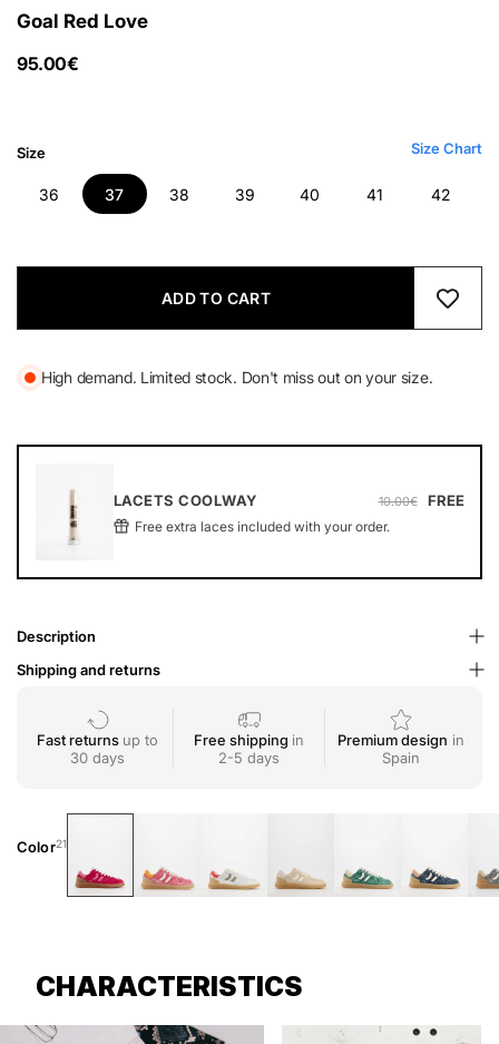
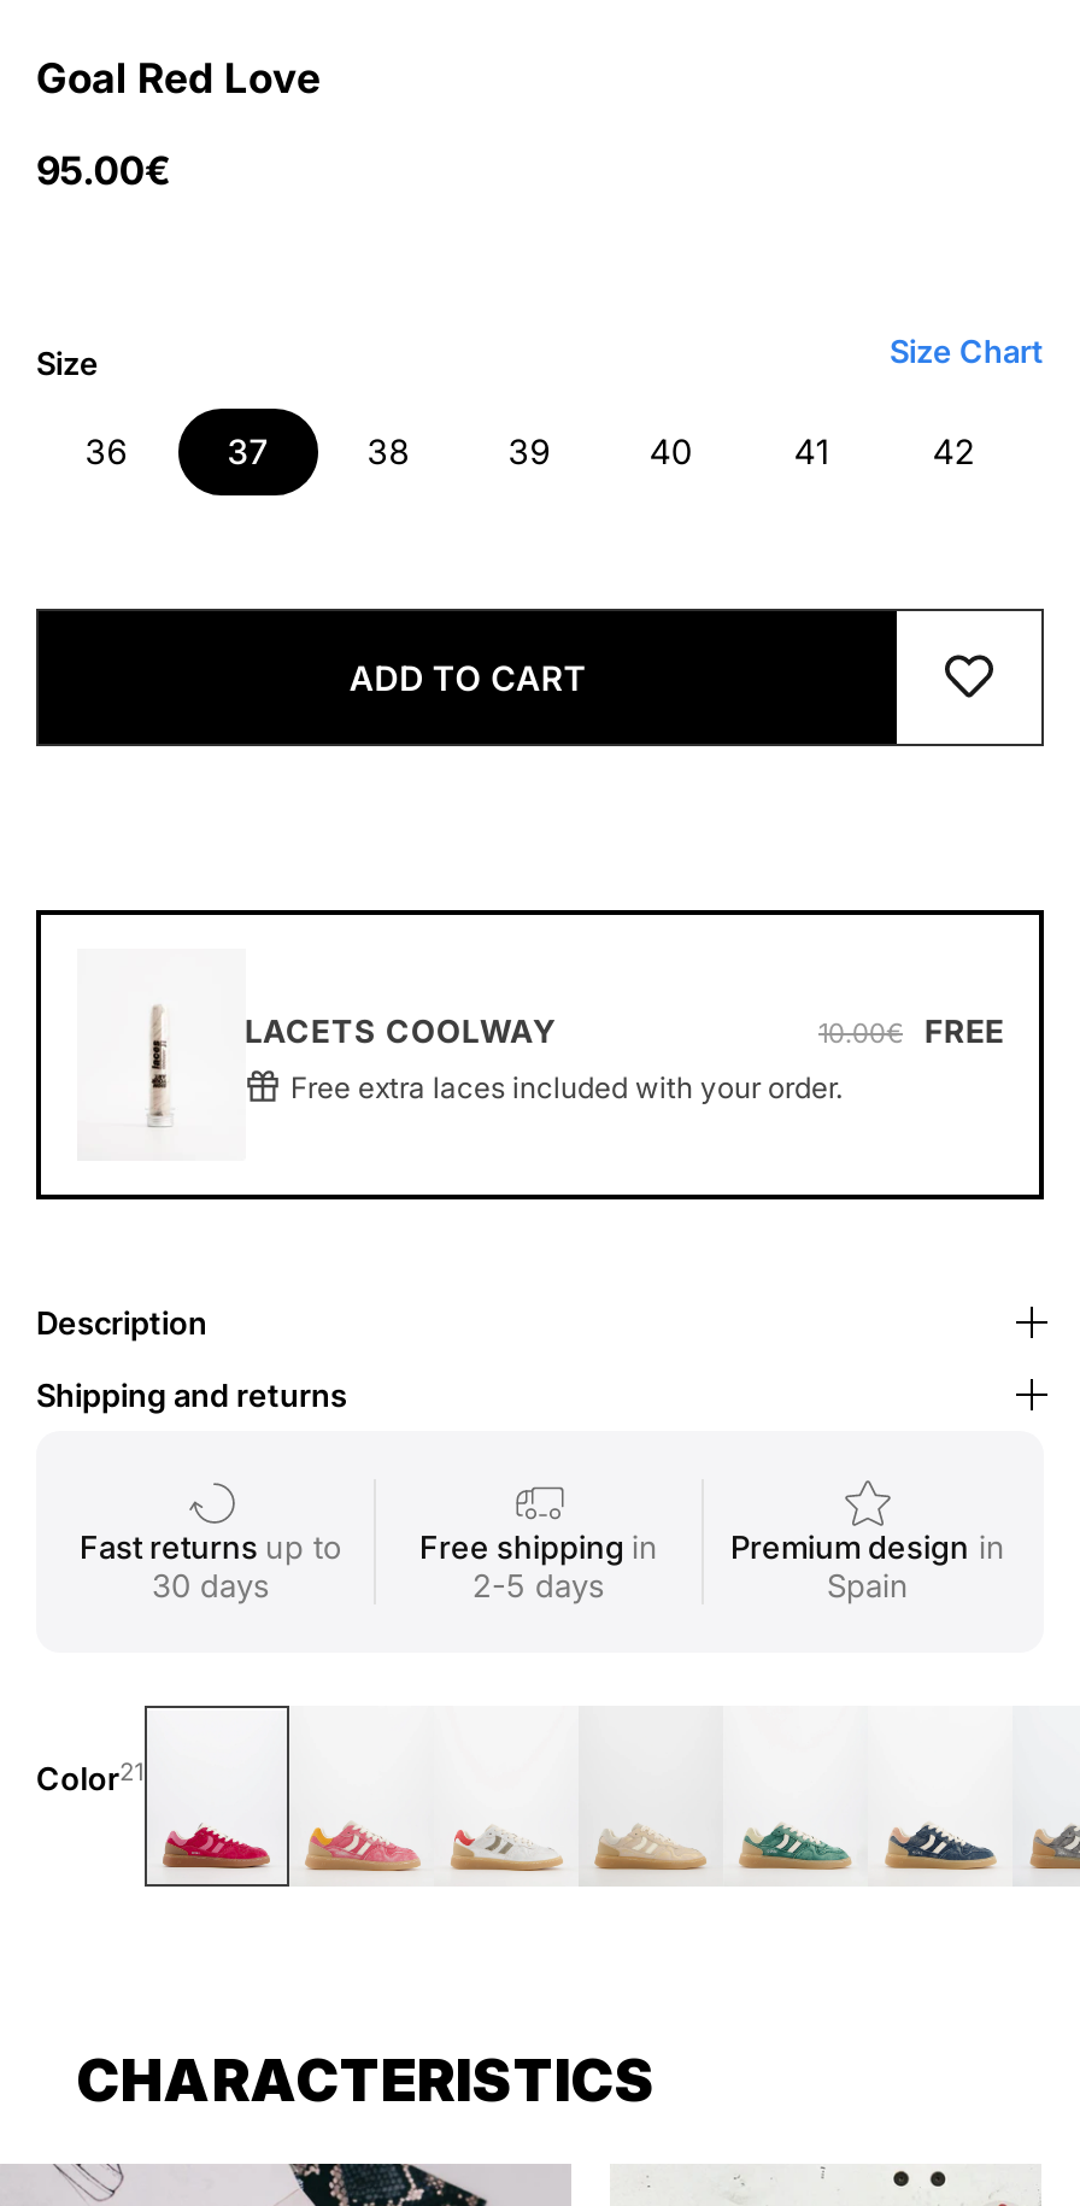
- High demand. Limited stock. Don't miss out on your size.
